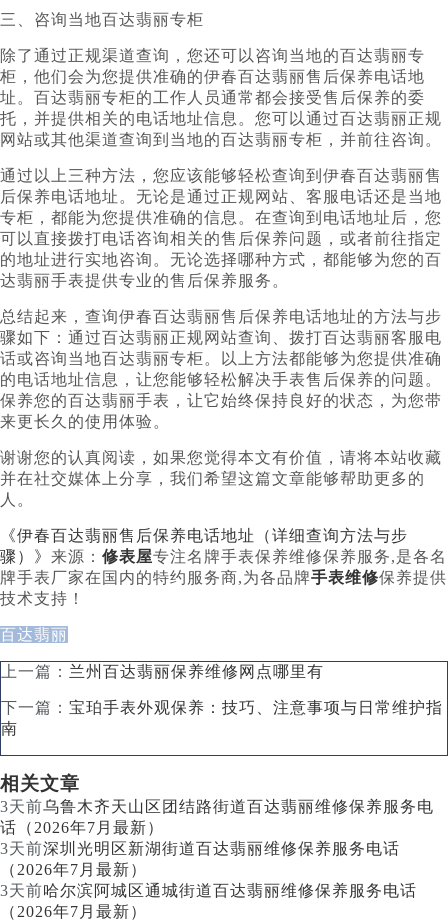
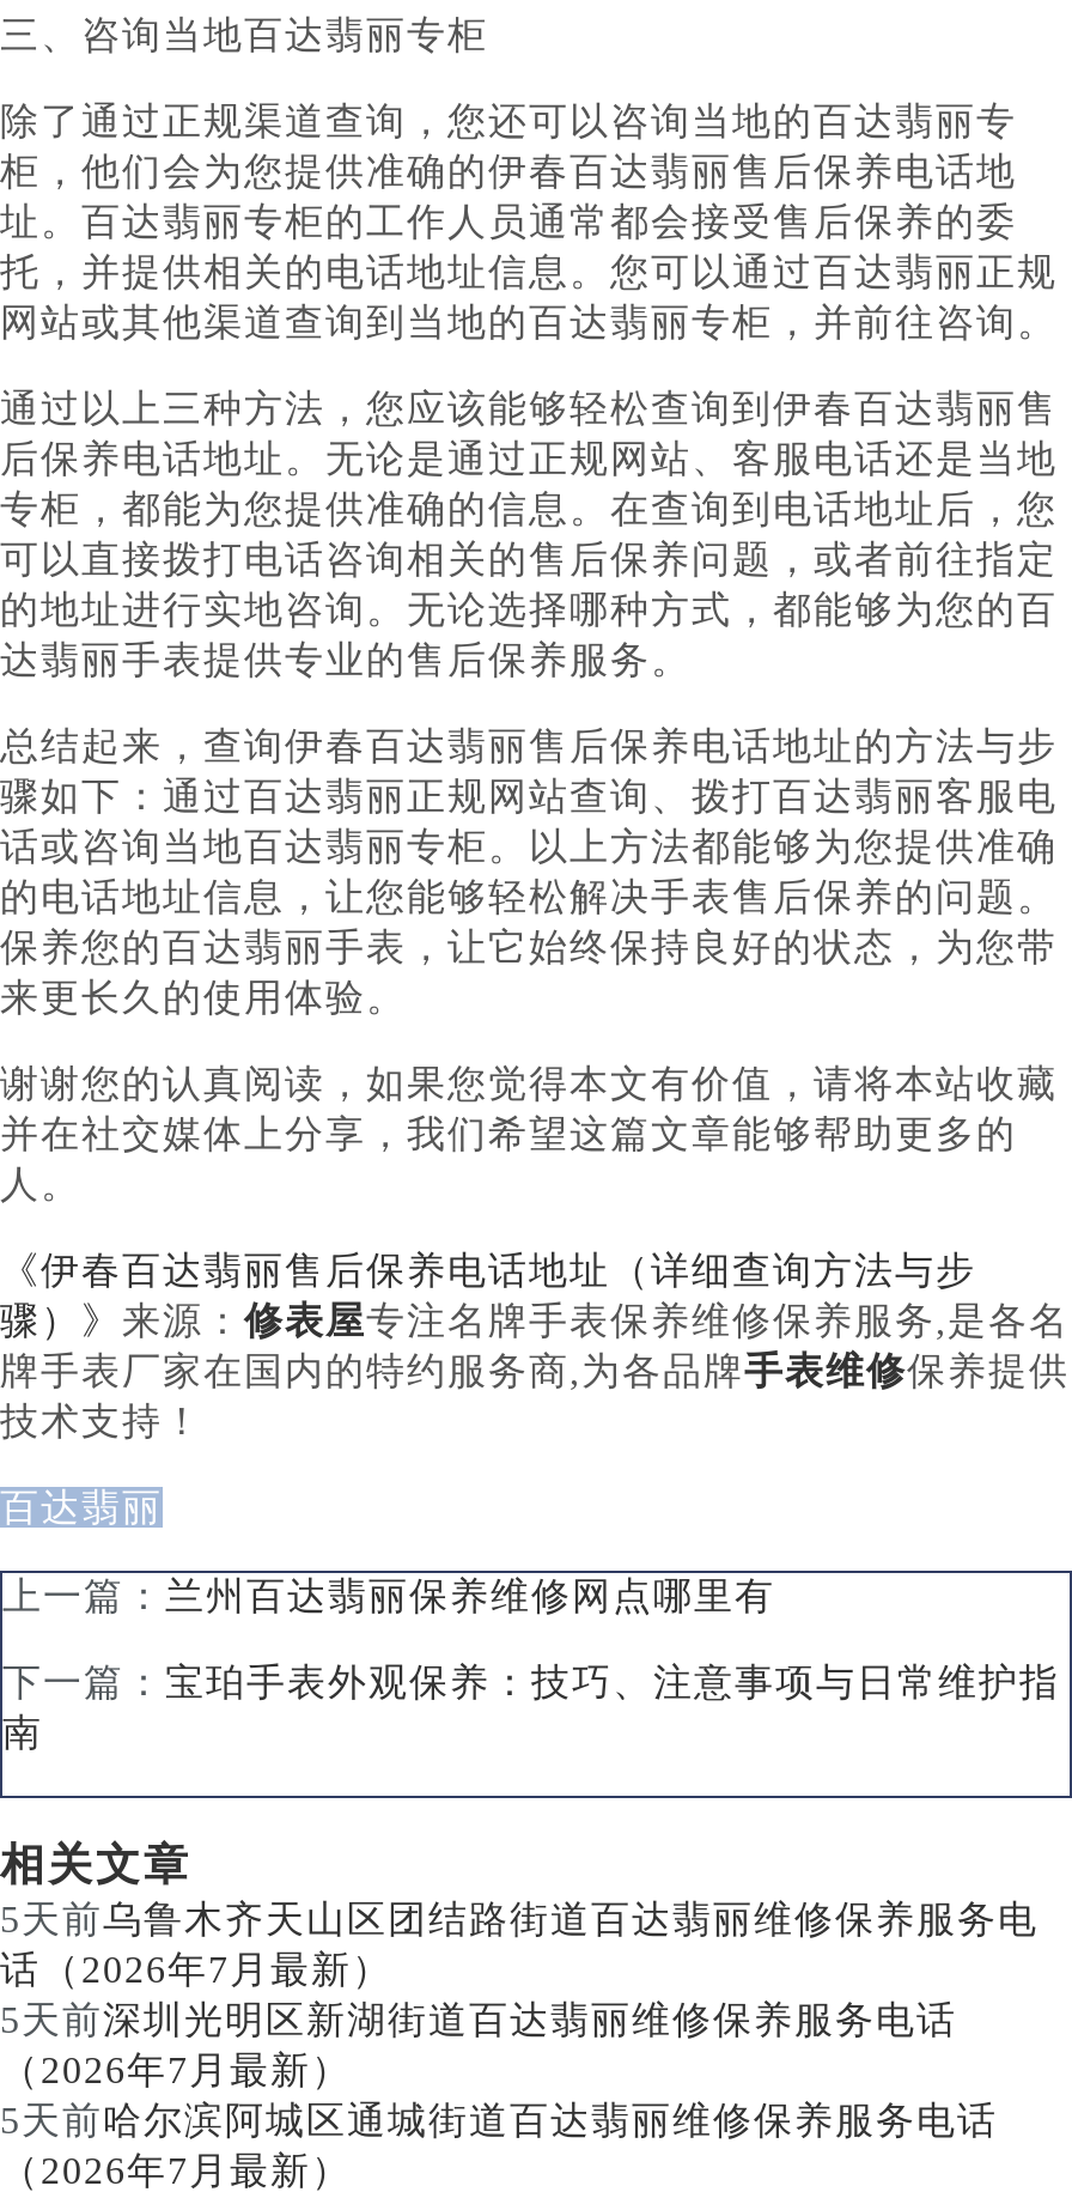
- 3天前乌鲁木齐天山区团结路街道百达翡丽维修保养服务电
+ 5天前乌鲁木齐天山区团结路街道百达翡丽维修保养服务电

- 3天前深圳光明区新湖街道百达翡丽维修保养服务电话
+ 5天前深圳光明区新湖街道百达翡丽维修保养服务电话

- 3天前哈尔滨阿城区通城街道百达翡丽维修保养服务电话
+ 5天前哈尔滨阿城区通城街道百达翡丽维修保养服务电话
